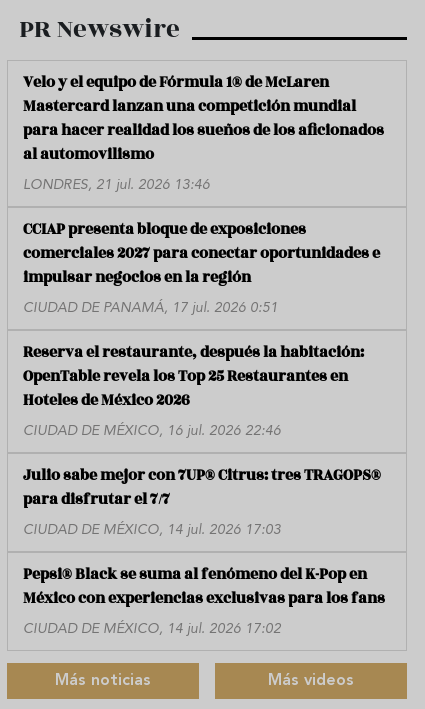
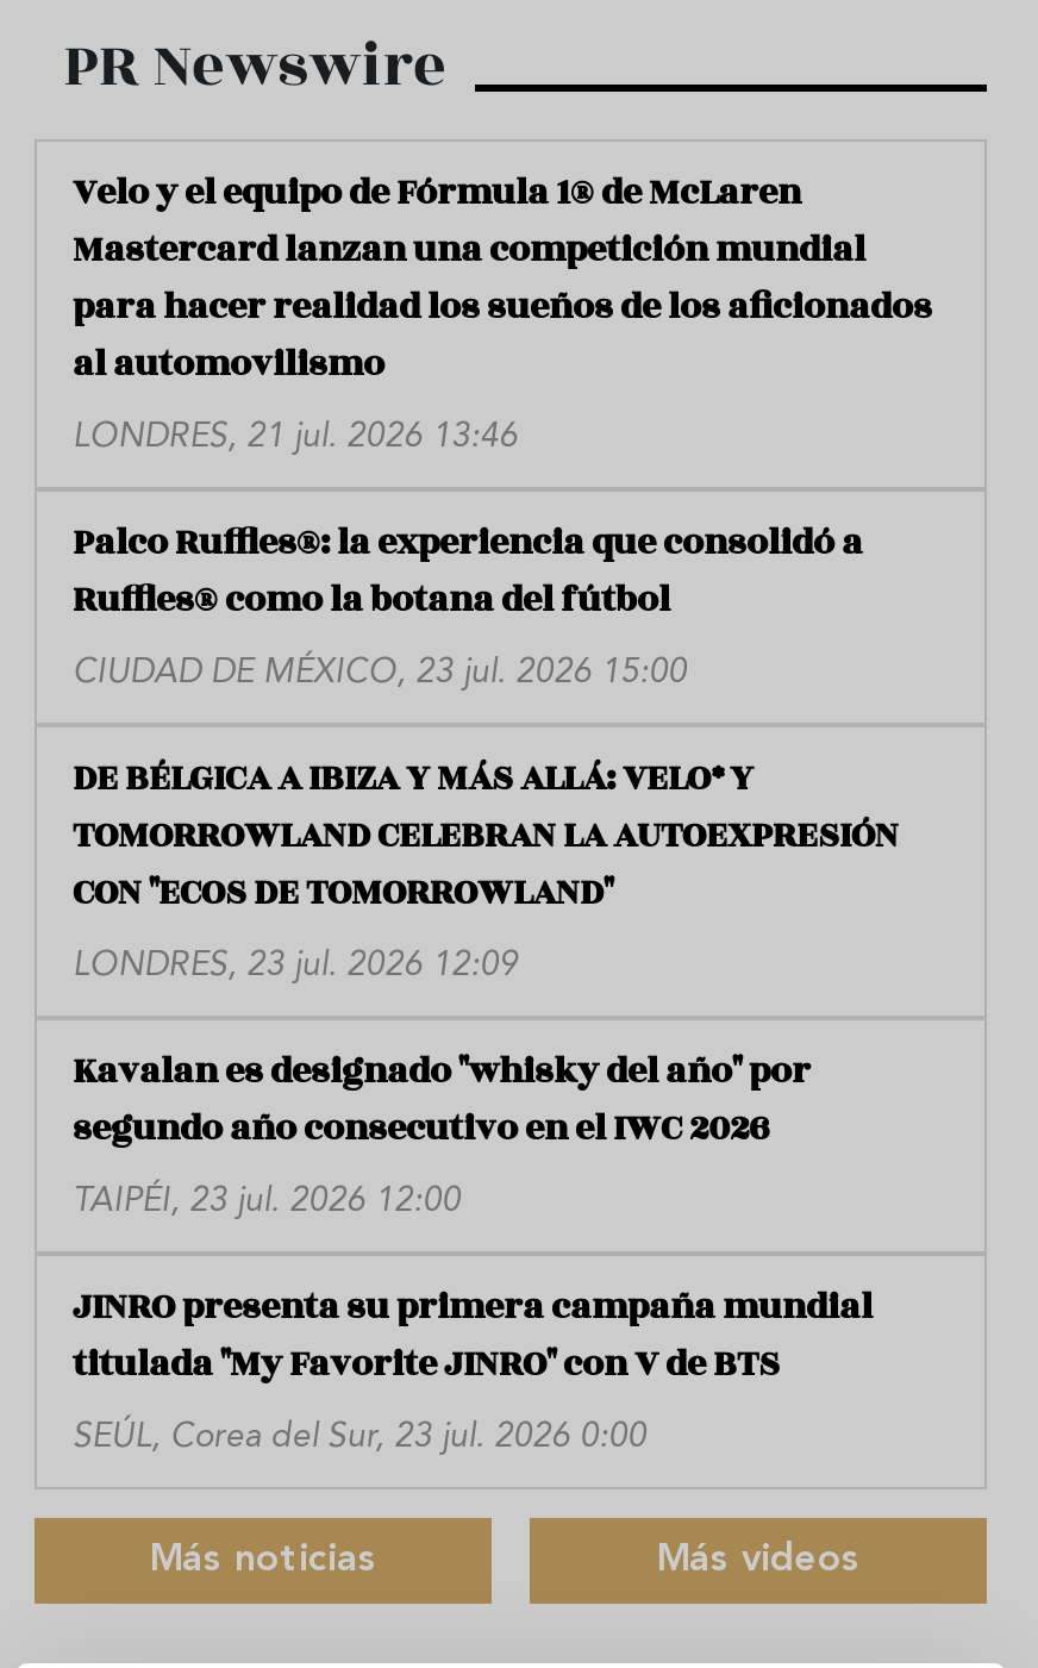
- CCIAP presenta bloque de exposiciones
- comerciales 2027 para conectar oportunidades e
- impulsar negocios en la región
+ Palco Ruffles®: la experiencia que consolidó a
+ Ruffles® como la botana del fútbol

- CIUDAD DE PANAMÁ, 17 jul. 2026 0:51
+ CIUDAD DE MÉXICO, 23 jul. 2026 15:00

- Reserva el restaurante, después la habitación:
- OpenTable revela los Top 25 Restaurantes en
- Hoteles de México 2026
+ DE BÉLGICA A IBIZA Y MÁS ALLÁ: VELO* Y
+ TOMORROWLAND CELEBRAN LA AUTOEXPRESIÓN
+ CON "ECOS DE TOMORROWLAND"

- CIUDAD DE MÉXICO, 16 jul. 2026 22:46
+ LONDRES, 23 jul. 2026 12:09

- Julio sabe mejor con 7UP® Citrus: tres TRAGOPS®
- para disfrutar el 7/7
+ Kavalan es designado "whisky del año" por
+ segundo año consecutivo en el IWC 2026

- CIUDAD DE MÉXICO, 14 jul. 2026 17:03
+ TAIPÉI, 23 jul. 2026 12:00

- Pepsi® Black se suma al fenómeno del K-Pop en
- México con experiencias exclusivas para los fans
+ JINRO presenta su primera campaña mundial
+ titulada "My Favorite JINRO" con V de BTS

- CIUDAD DE MÉXICO, 14 jul. 2026 17:02
+ SEÚL, Corea del Sur, 23 jul. 2026 0:00
